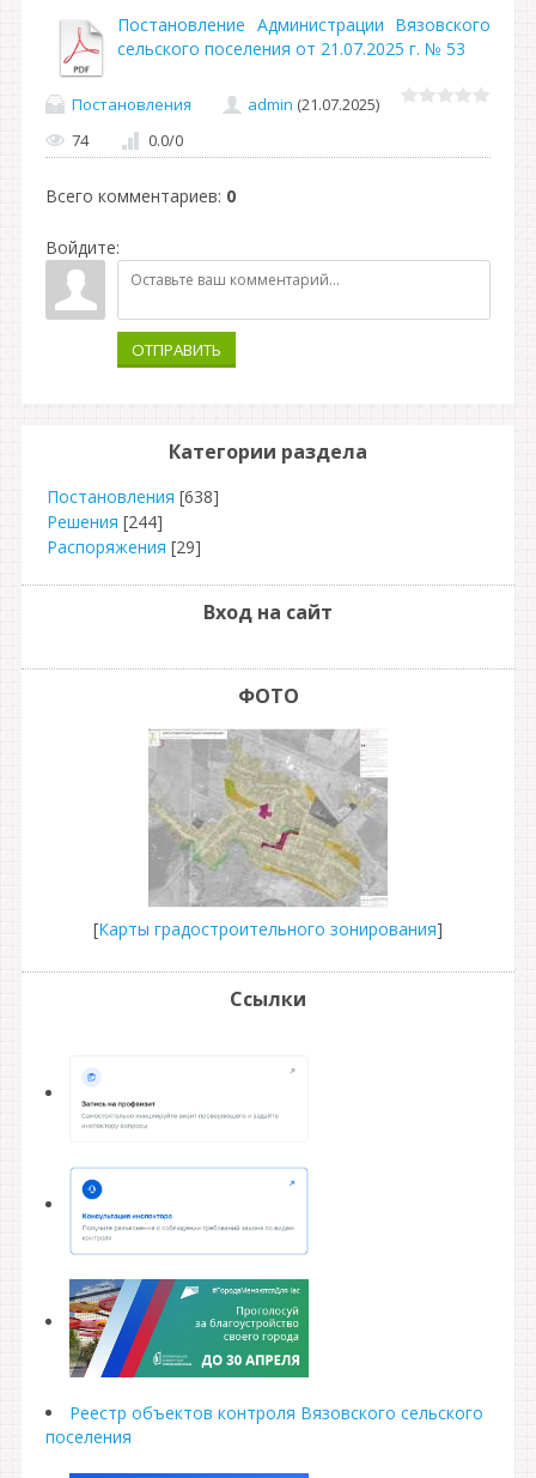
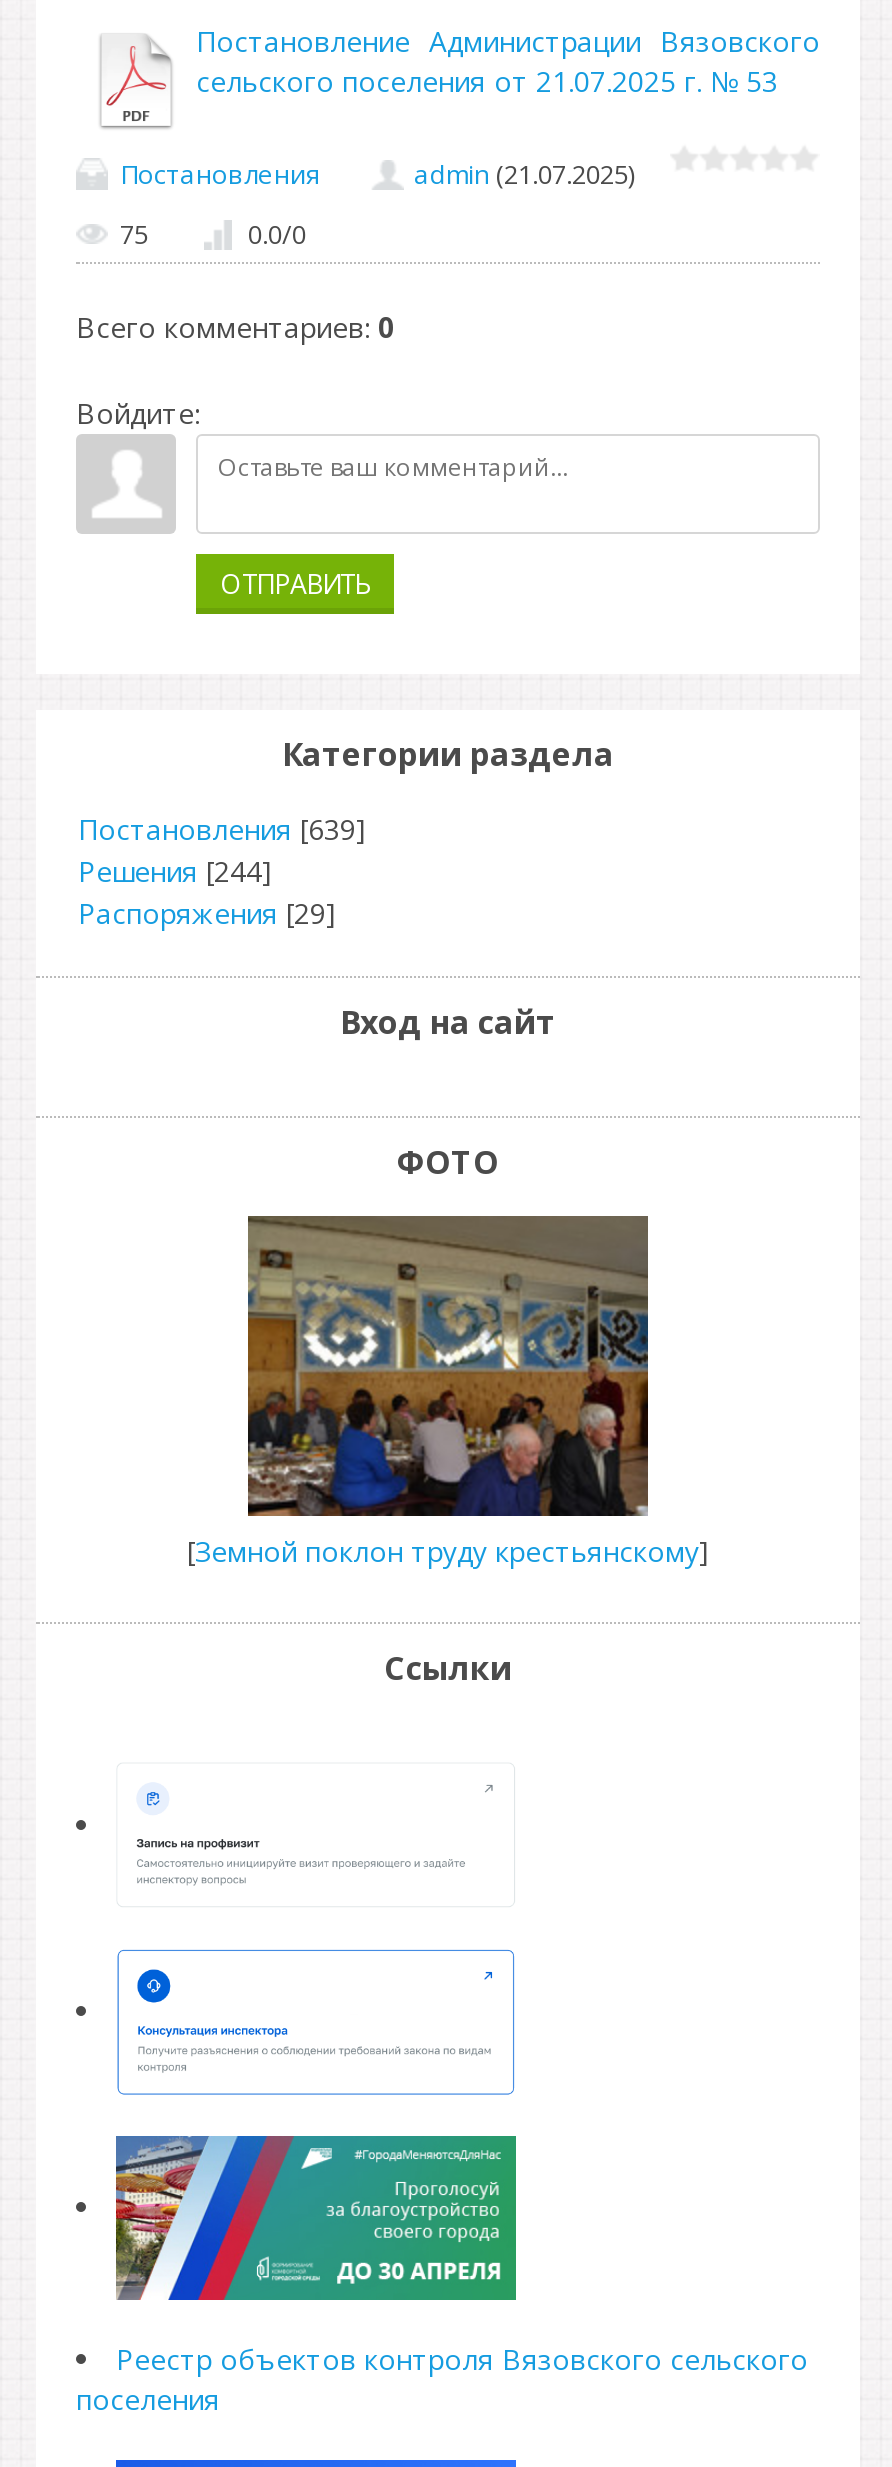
- 74
+ 75

- Постановления [638]
+ Постановления [639]

- [image]
- [Карты градостроительного зонирования]
+ [image]
+ [Земной поклон труду крестьянскому]
